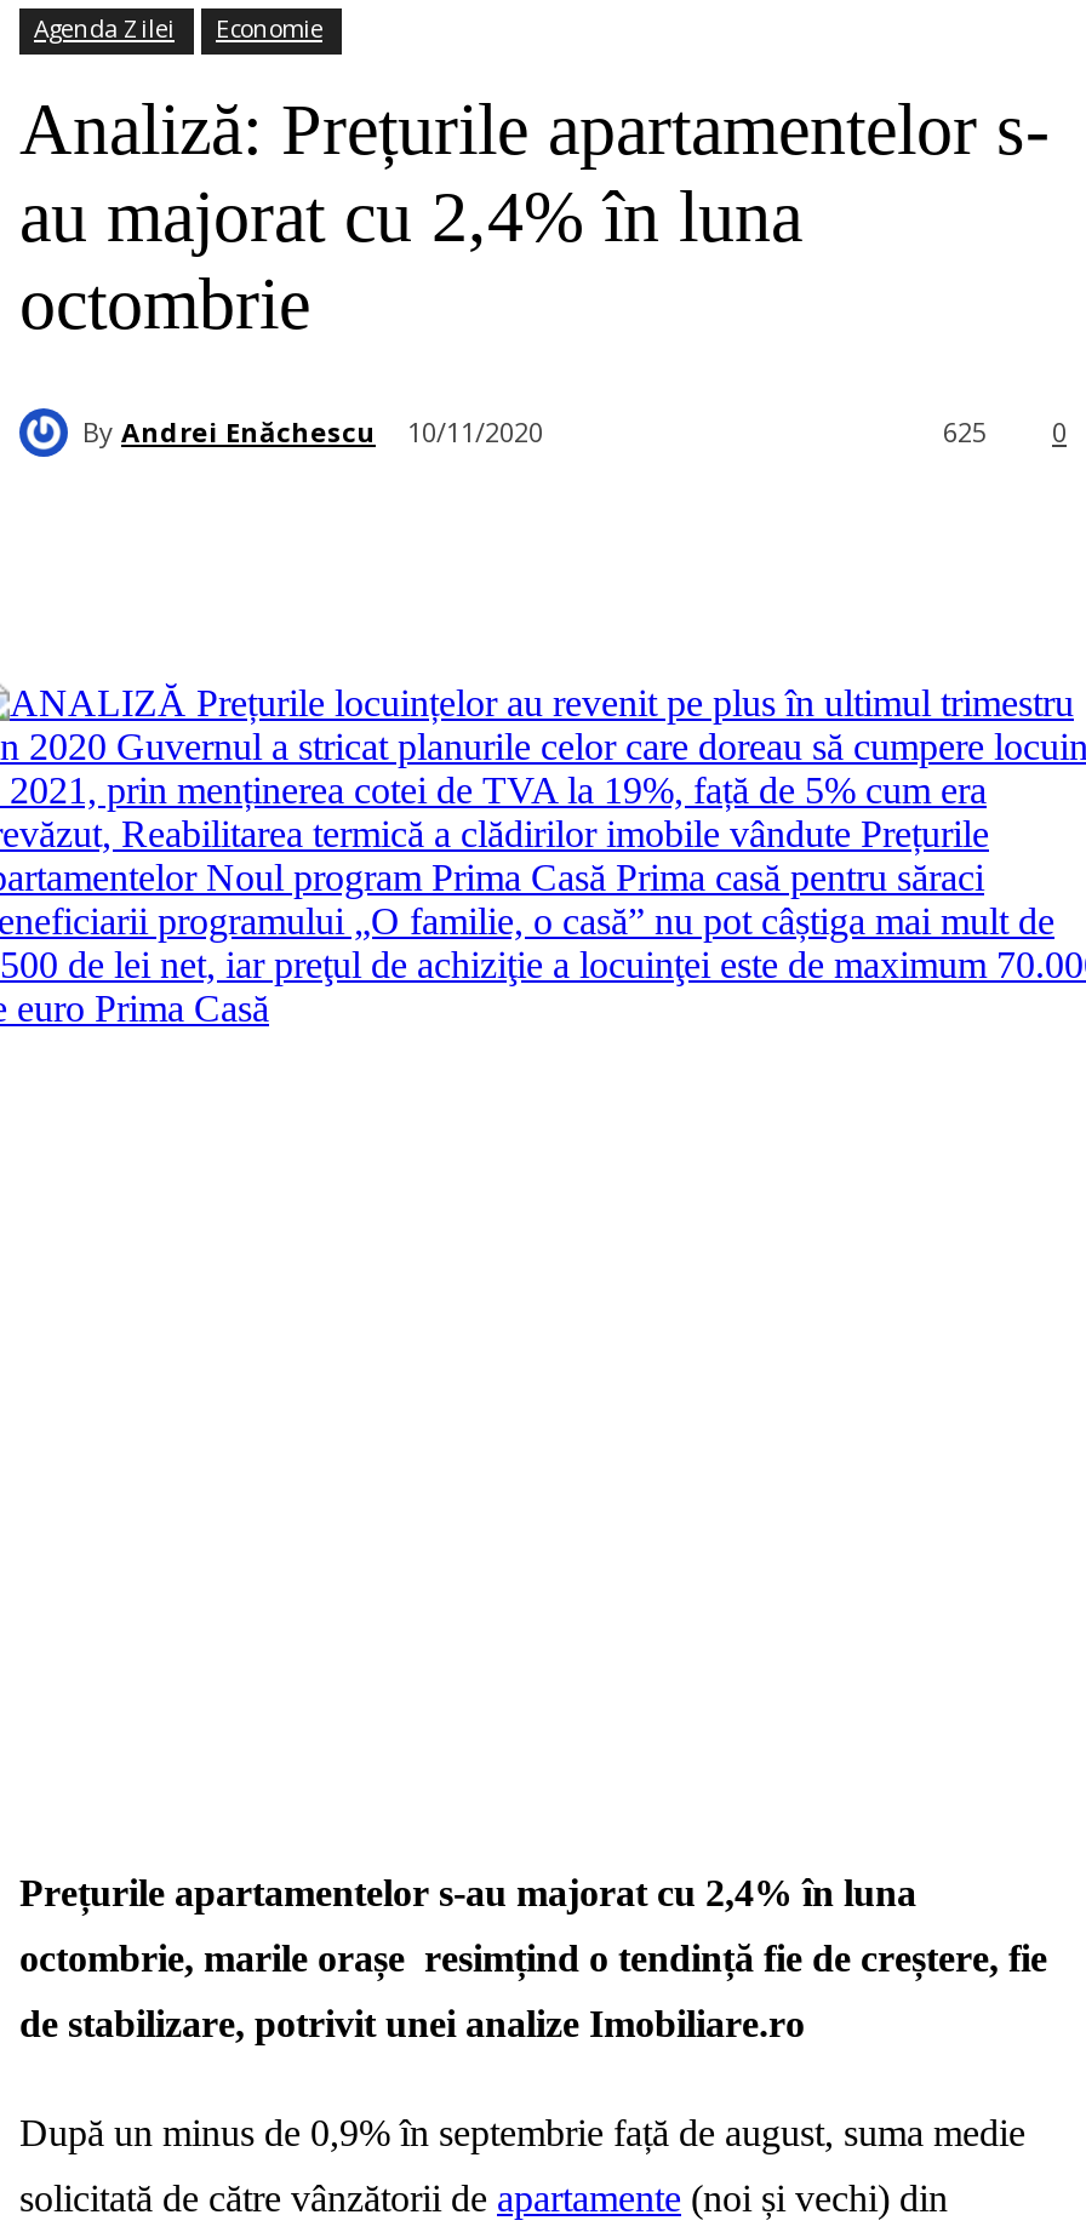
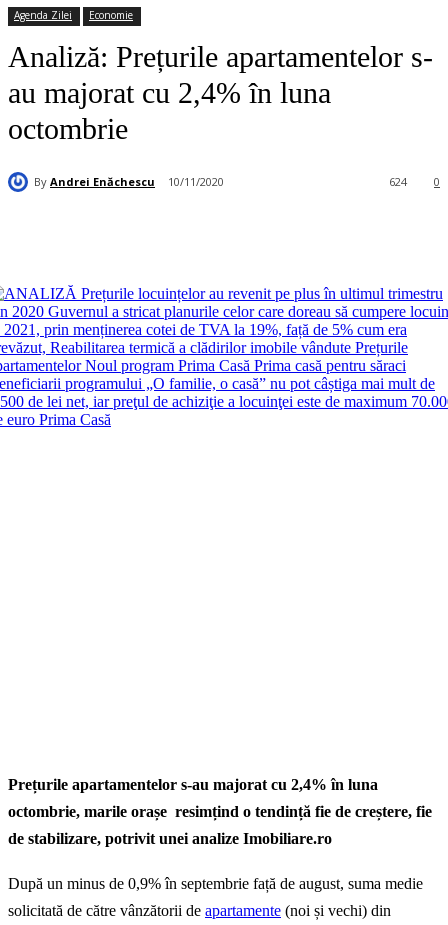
- 625 0
+ 624 0
